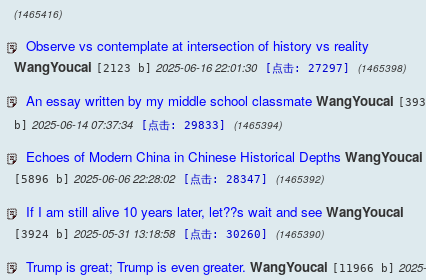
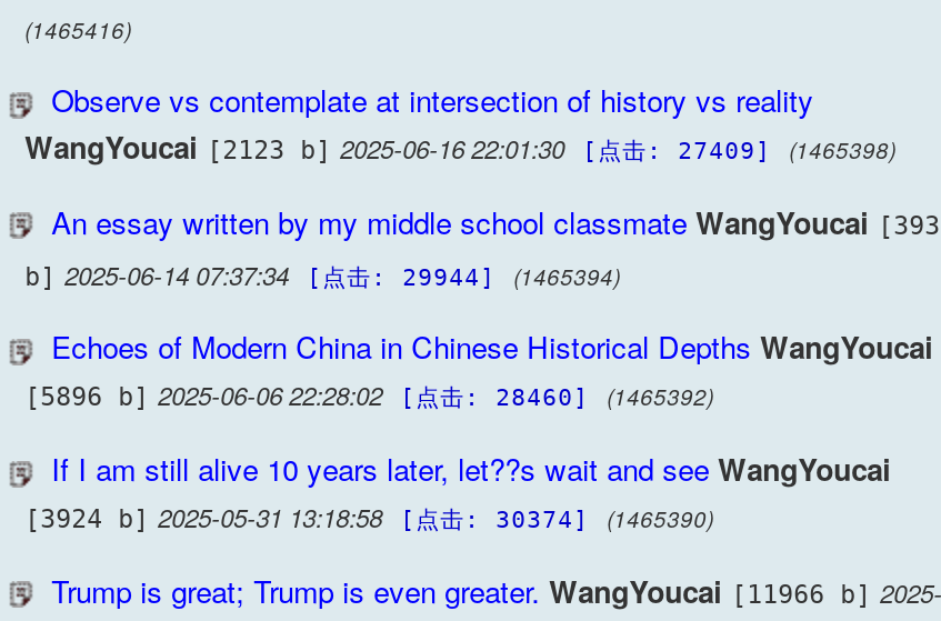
- WangYoucai [2123 b] 2025-06-16 22:01:30 [点击: 27297] (1465398)
+ WangYoucai [2123 b] 2025-06-16 22:01:30 [点击: 27409] (1465398)

- b] 2025-06-14 07:37:34 [点击: 29833] (1465394)
+ b] 2025-06-14 07:37:34 [点击: 29944] (1465394)

- [5896 b] 2025-06-06 22:28:02 [点击: 28347] (1465392)
+ [5896 b] 2025-06-06 22:28:02 [点击: 28460] (1465392)

- [3924 b] 2025-05-31 13:18:58 [点击: 30260] (1465390)
+ [3924 b] 2025-05-31 13:18:58 [点击: 30374] (1465390)
